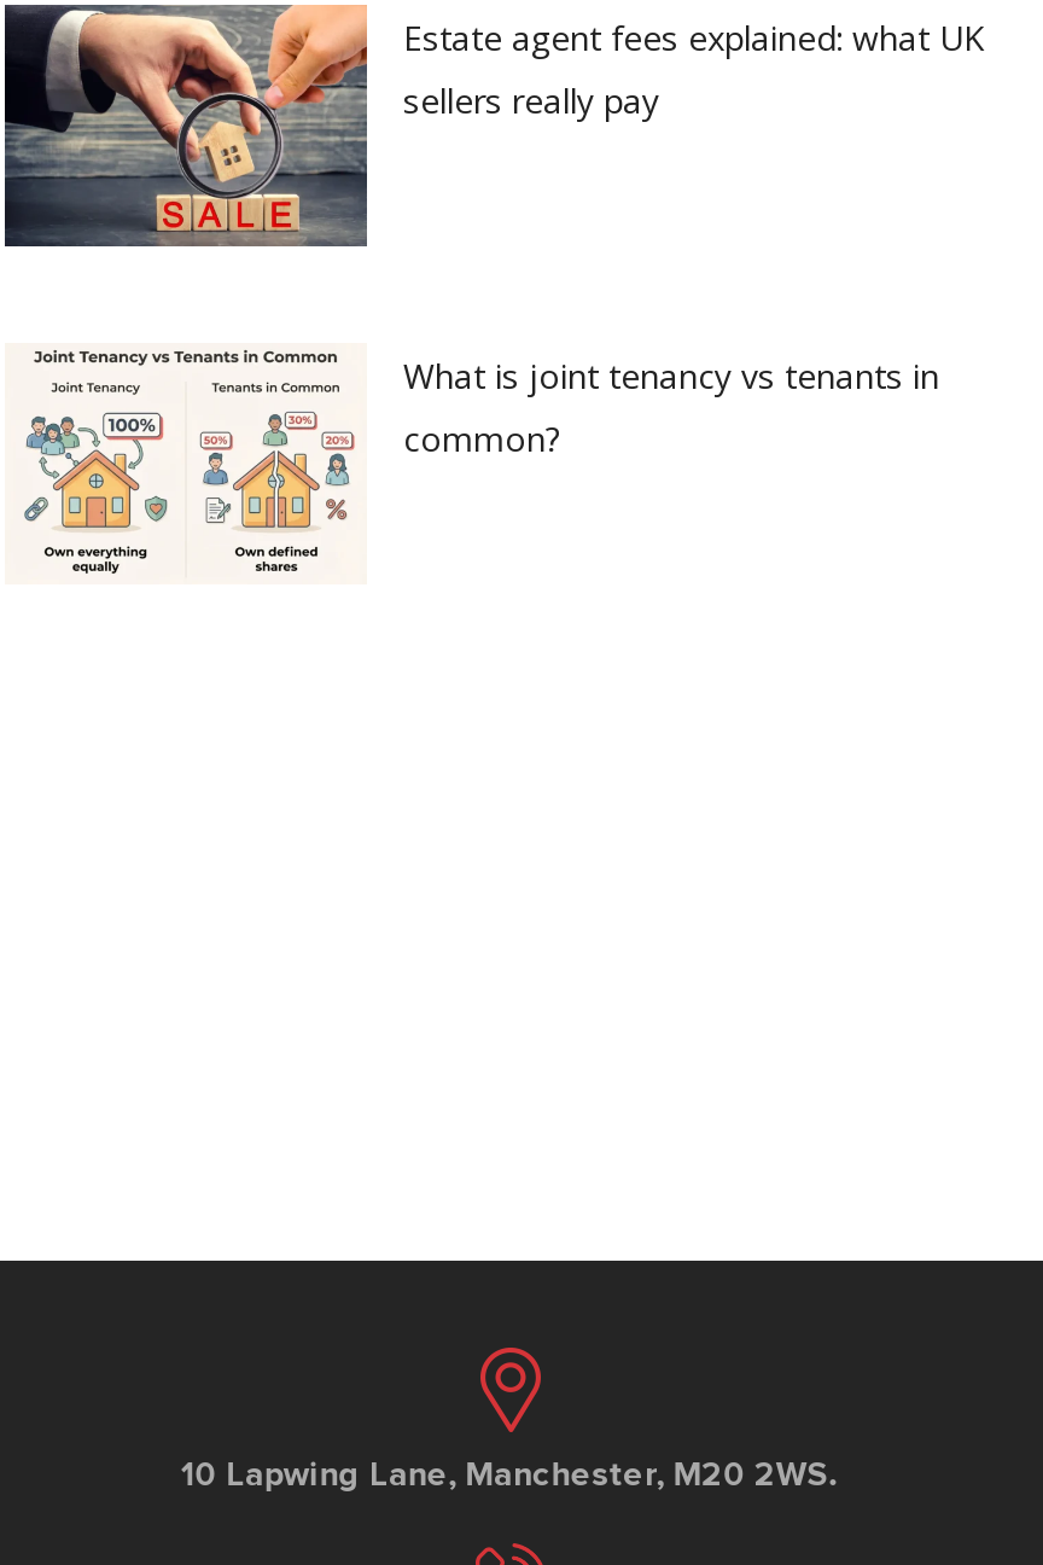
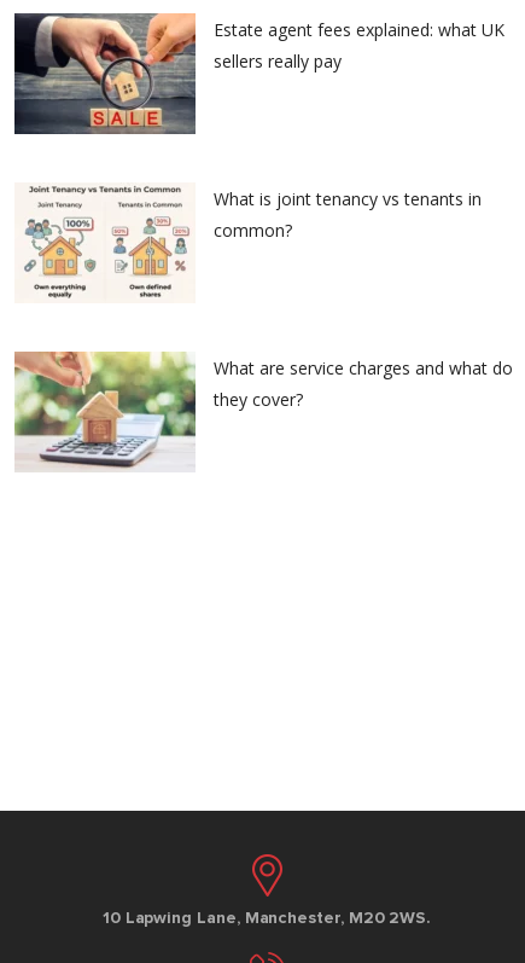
+ [image]
+ What are service charges and what do
+ they cover?
